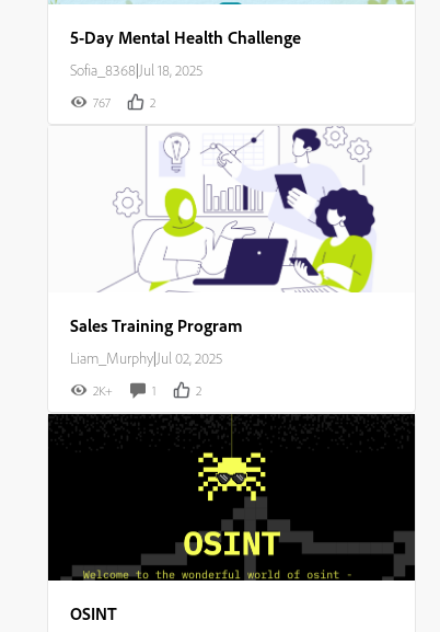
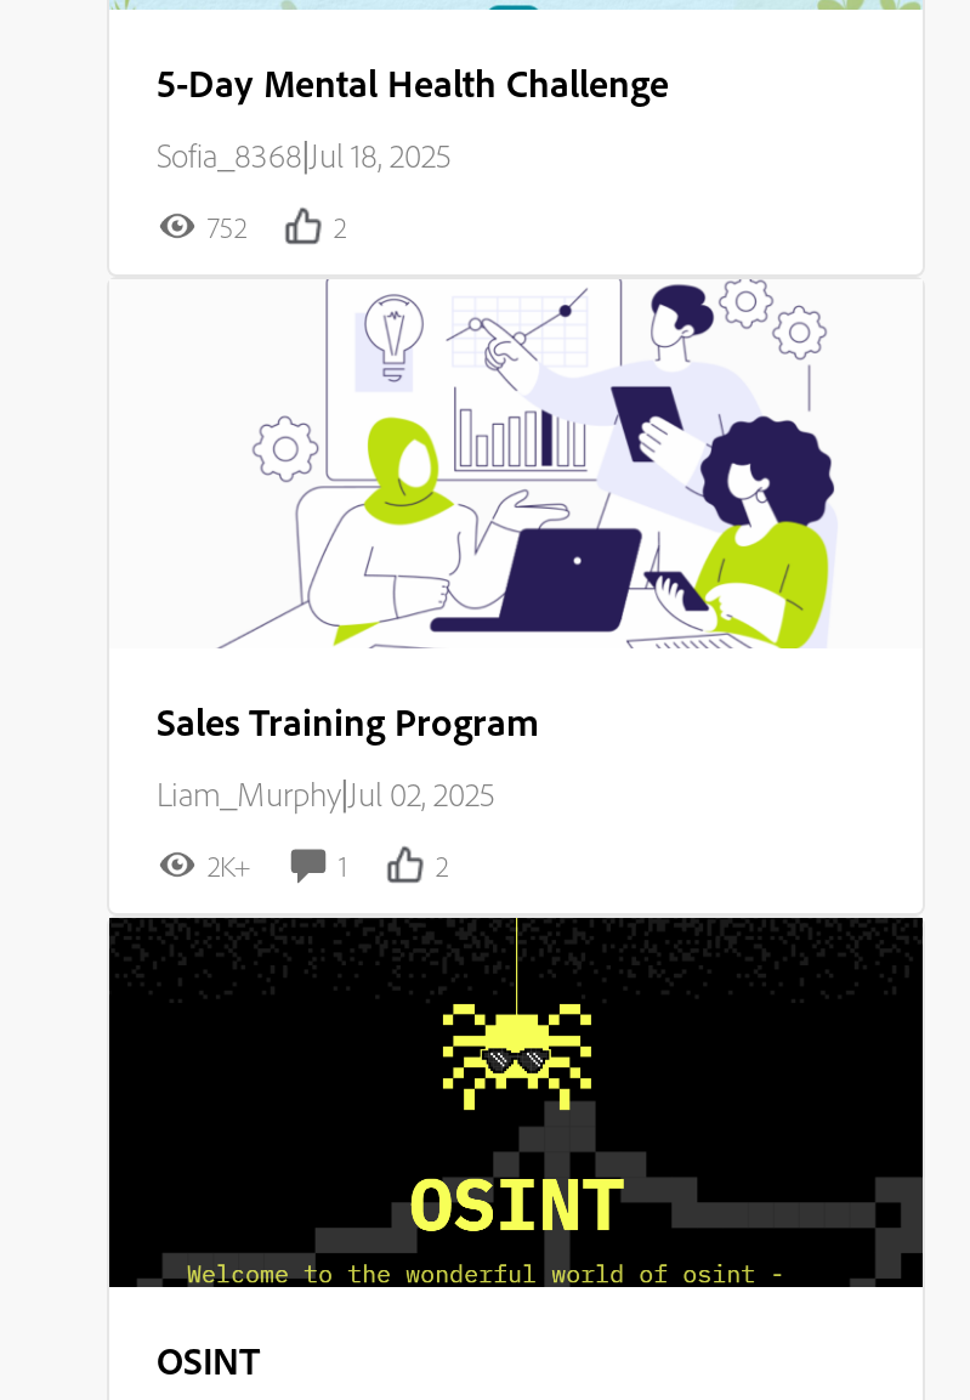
- 767
+ 752
